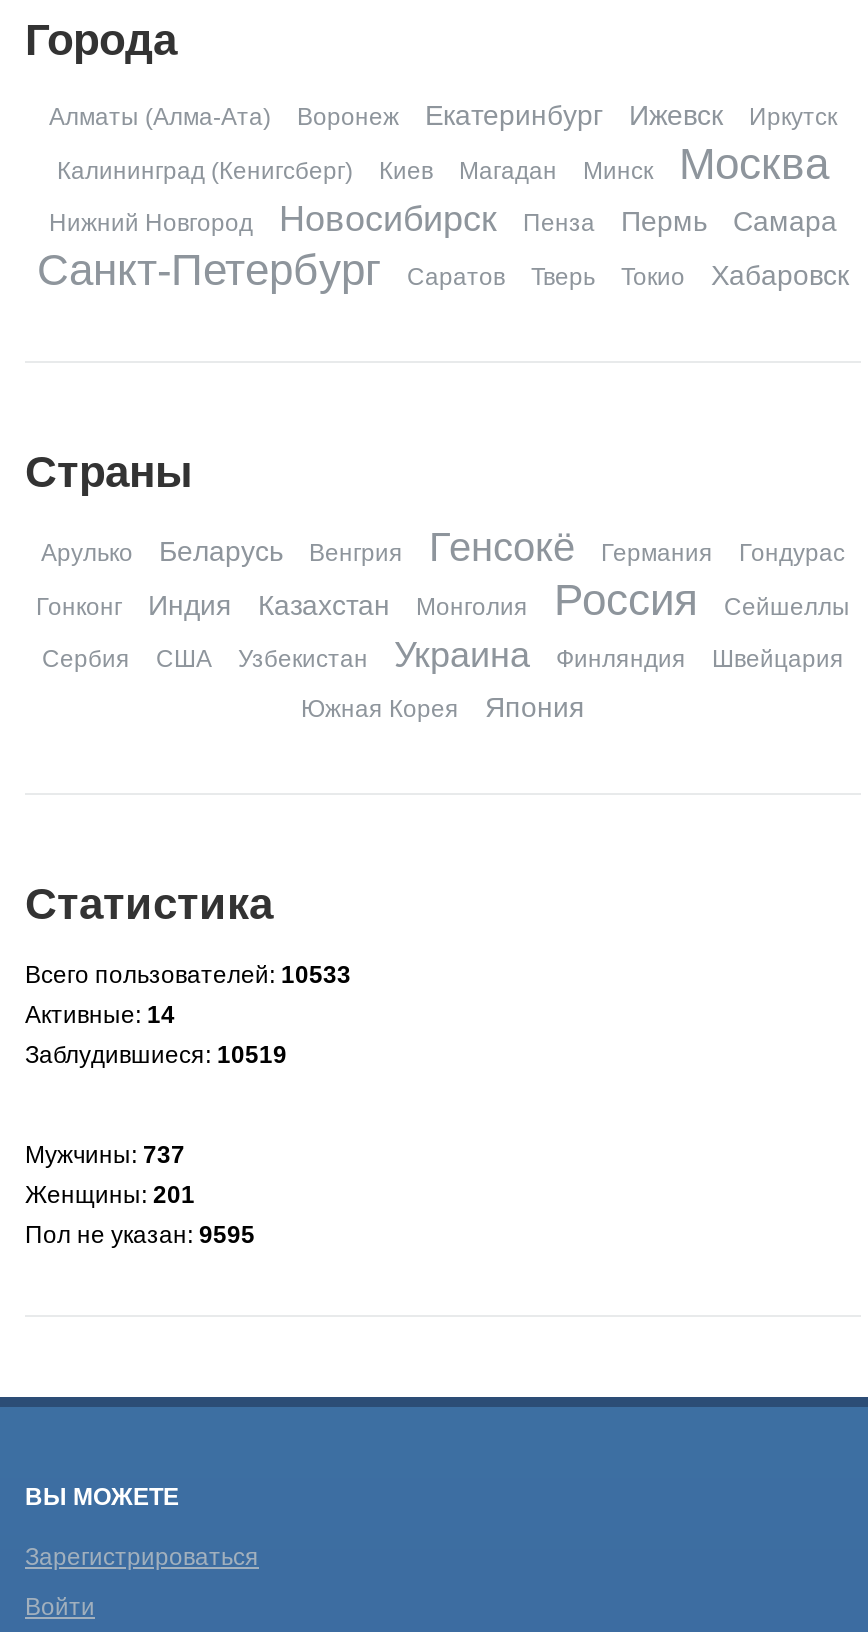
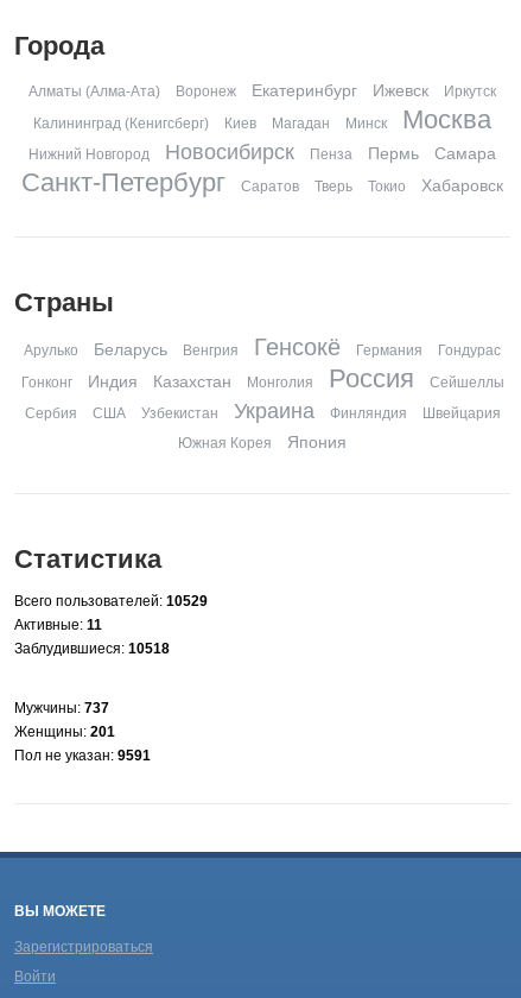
- Всего пользователей: 10533
+ Всего пользователей: 10529

- Активные: 14
+ Активные: 11

- Заблудившиеся: 10519
+ Заблудившиеся: 10518

- Пол не указан: 9595
+ Пол не указан: 9591
